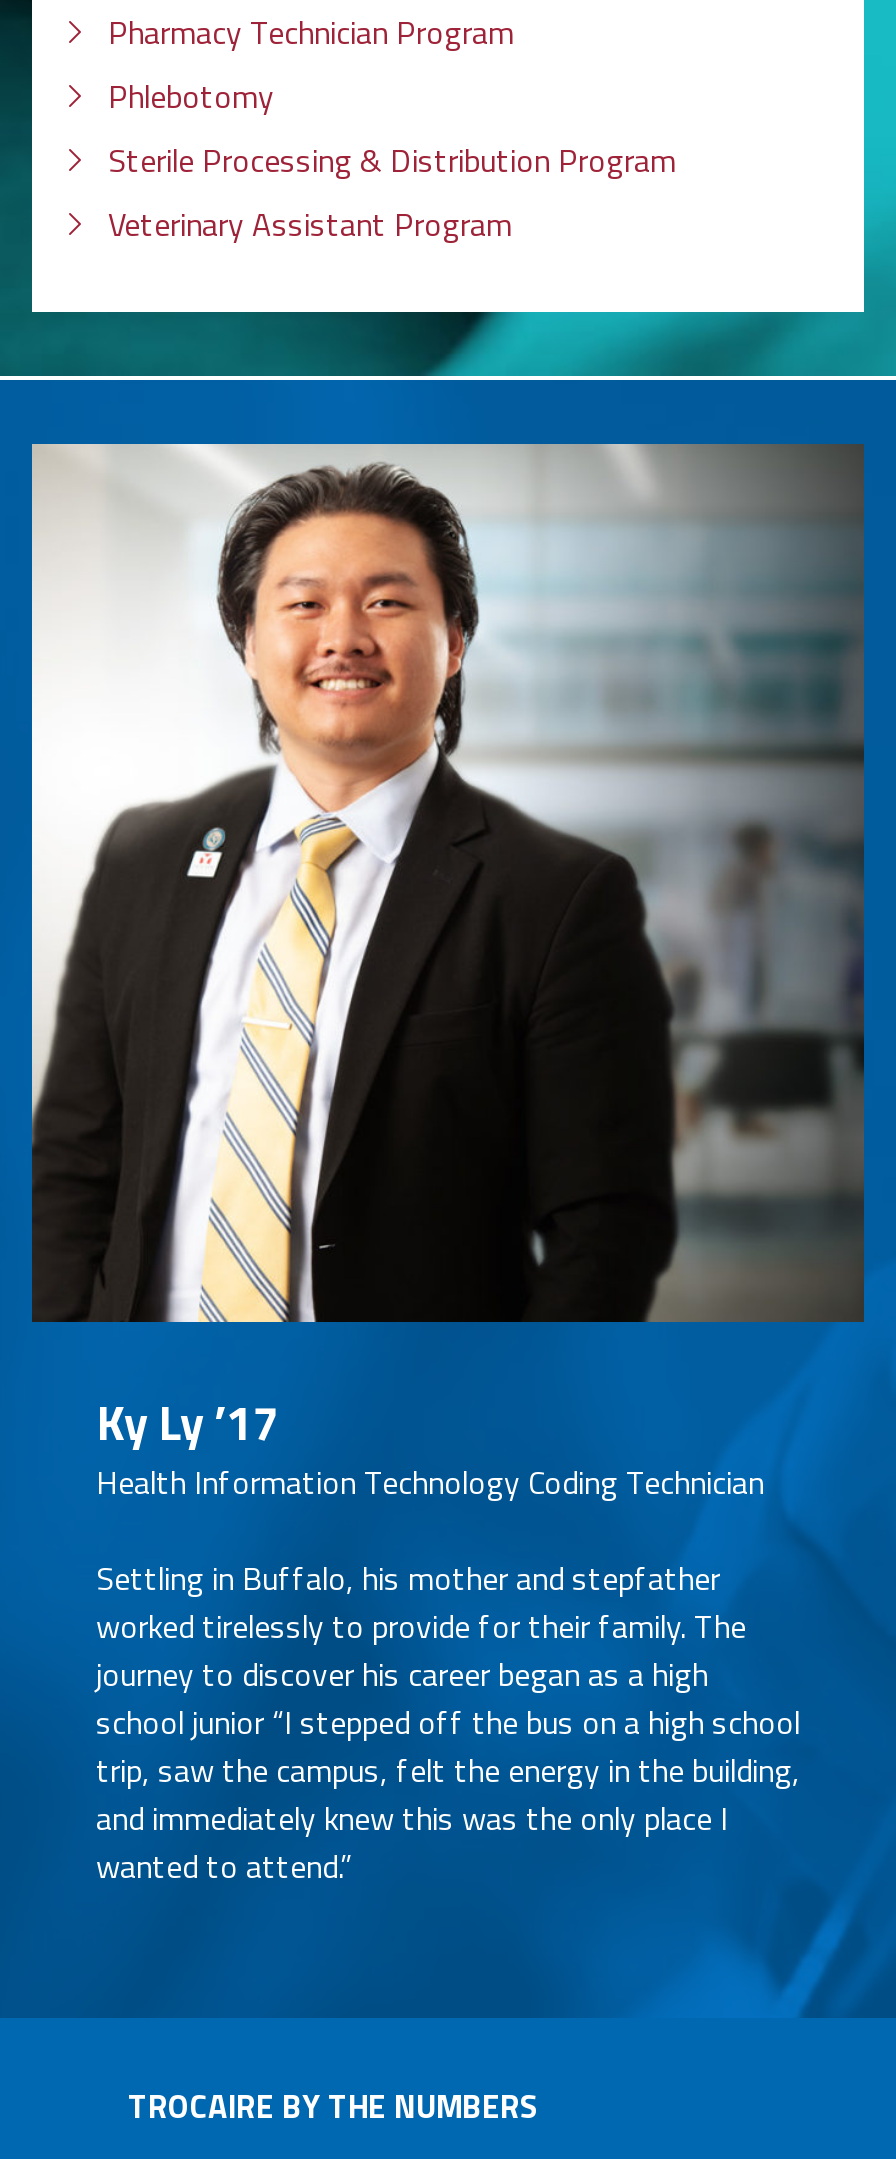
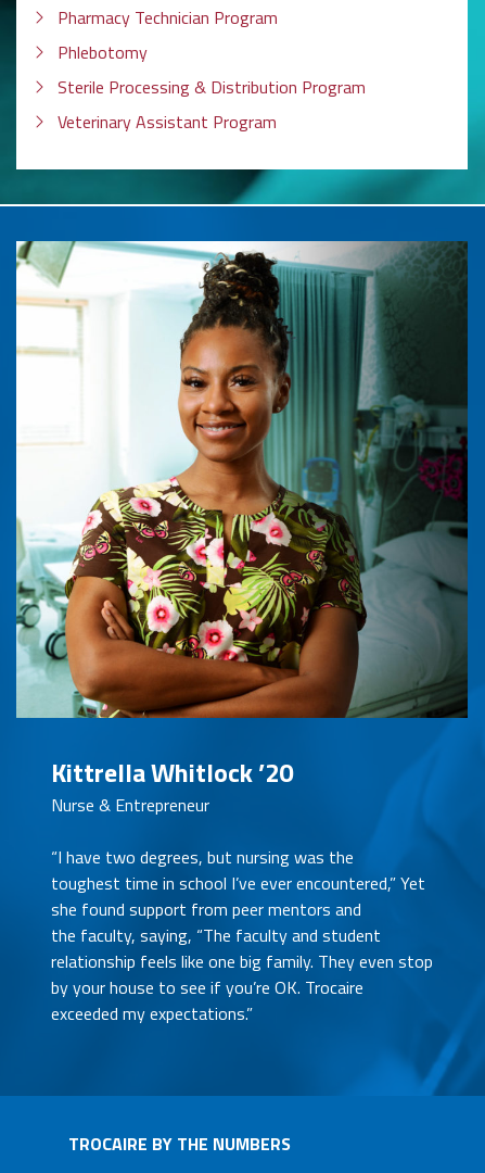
- [image]
- Ky Ly ’17
- Health Information Technology Coding Technician
+ [image]
+ Kittrella Whitlock ’20
+ Nurse & Entrepreneur

- Settling in Buffalo, his mother and stepfather
- worked tirelessly to provide for their family. The
- journey to discover his career began as a high
- school junior “I stepped off the bus on a high school
- trip, saw the campus, felt the energy in the building,
- and immediately knew this was the only place I
- wanted to attend.”
+ “I have two degrees, but nursing was the
+ toughest time in school I’ve ever encountered,” Yet
+ she found support from peer mentors and
+ the faculty, saying, “The faculty and student
+ relationship feels like one big family. They even stop
+ by your house to see if you’re OK. Trocaire
+ exceeded my expectations.”
